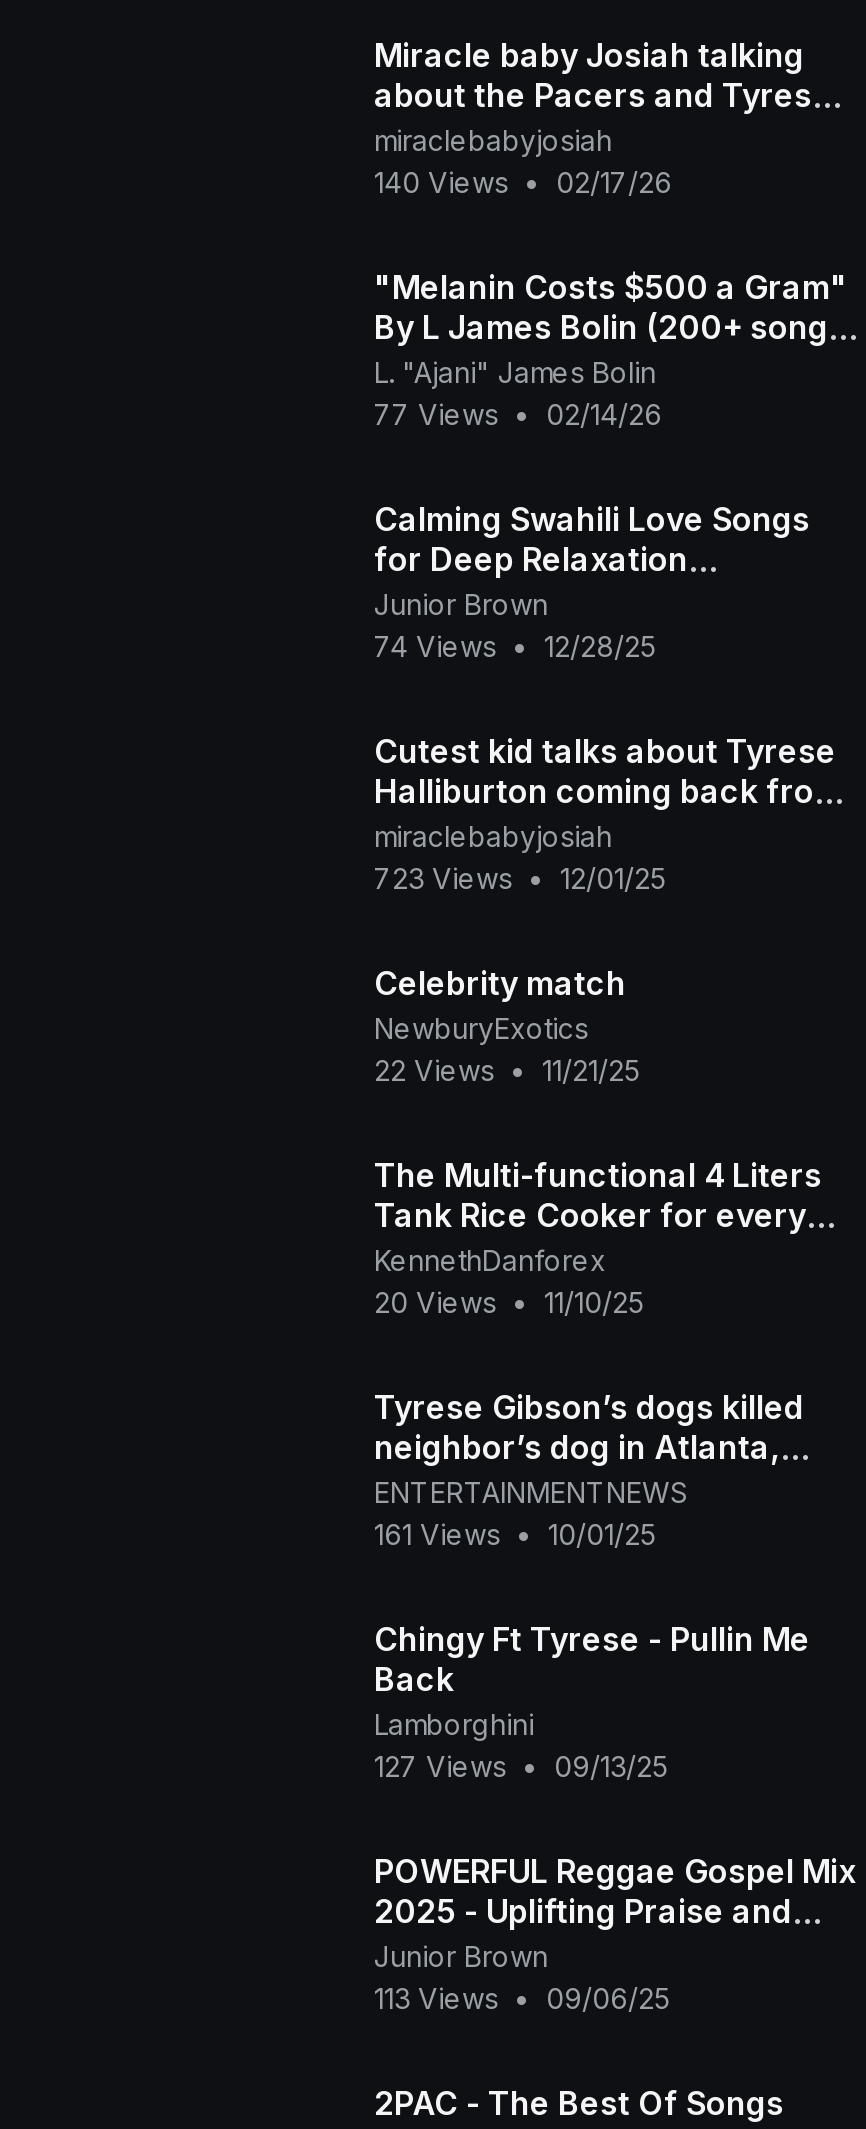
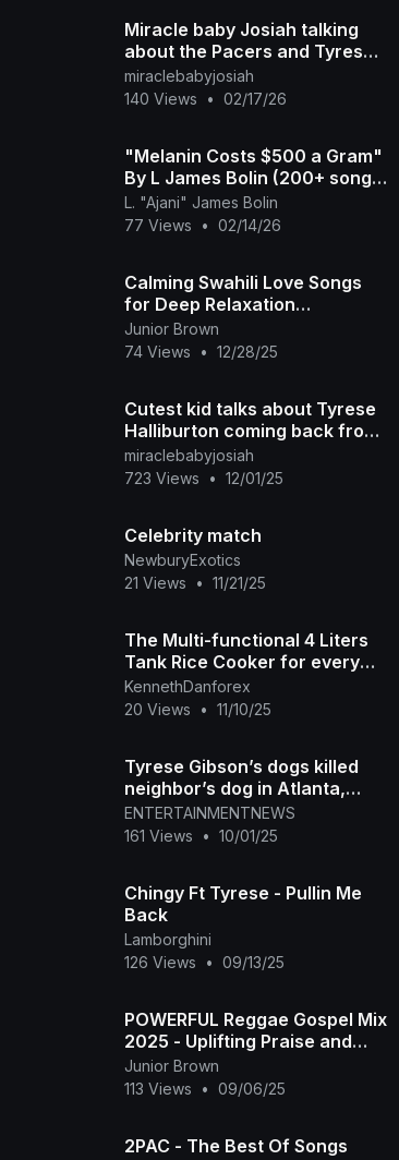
- 22 Views • 11/21/25
+ 21 Views • 11/21/25

- 127 Views • 09/13/25
+ 126 Views • 09/13/25
